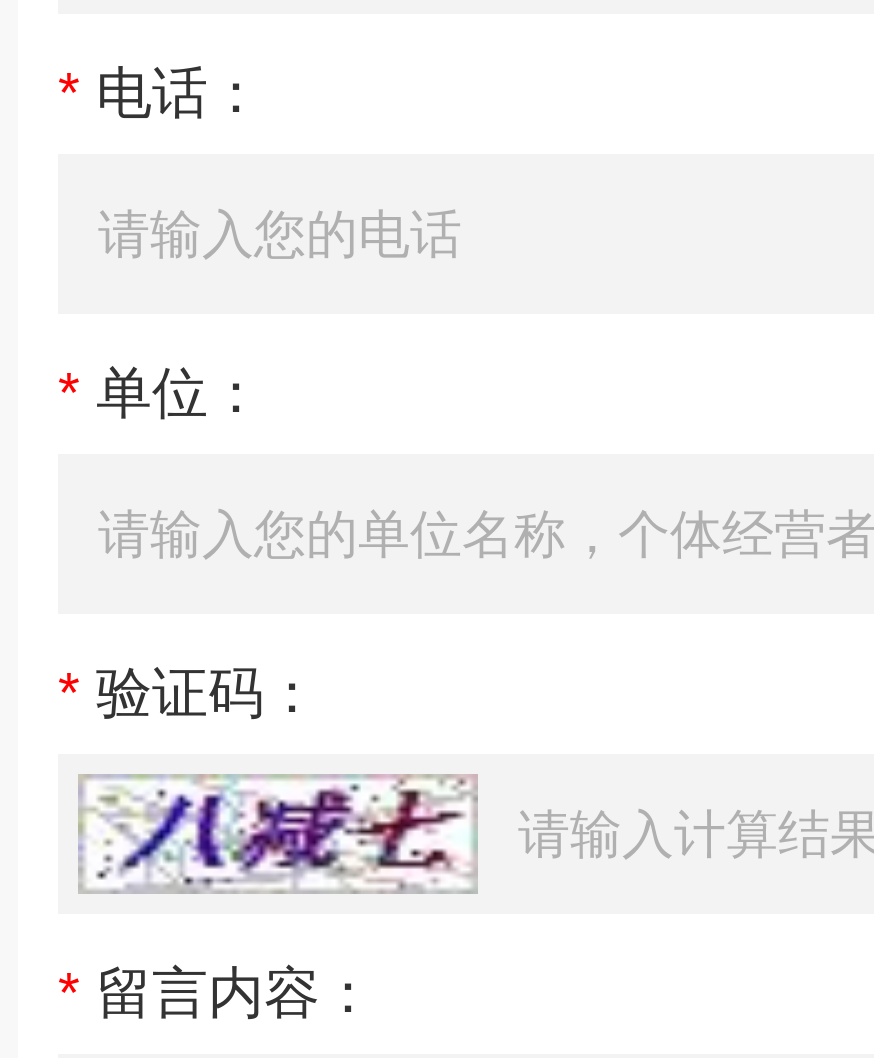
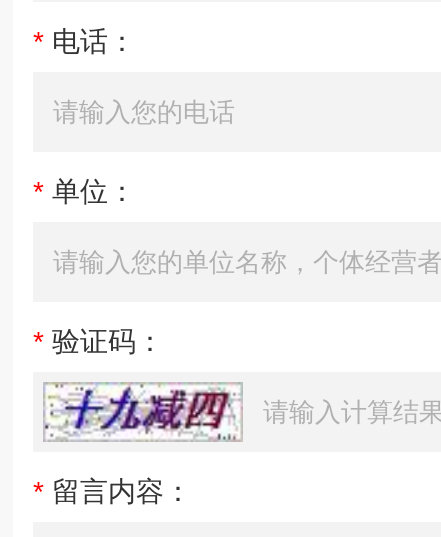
- [image]
+ [image]
